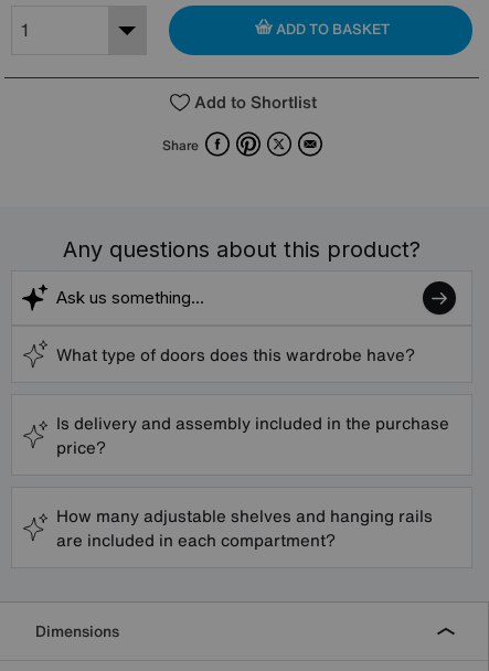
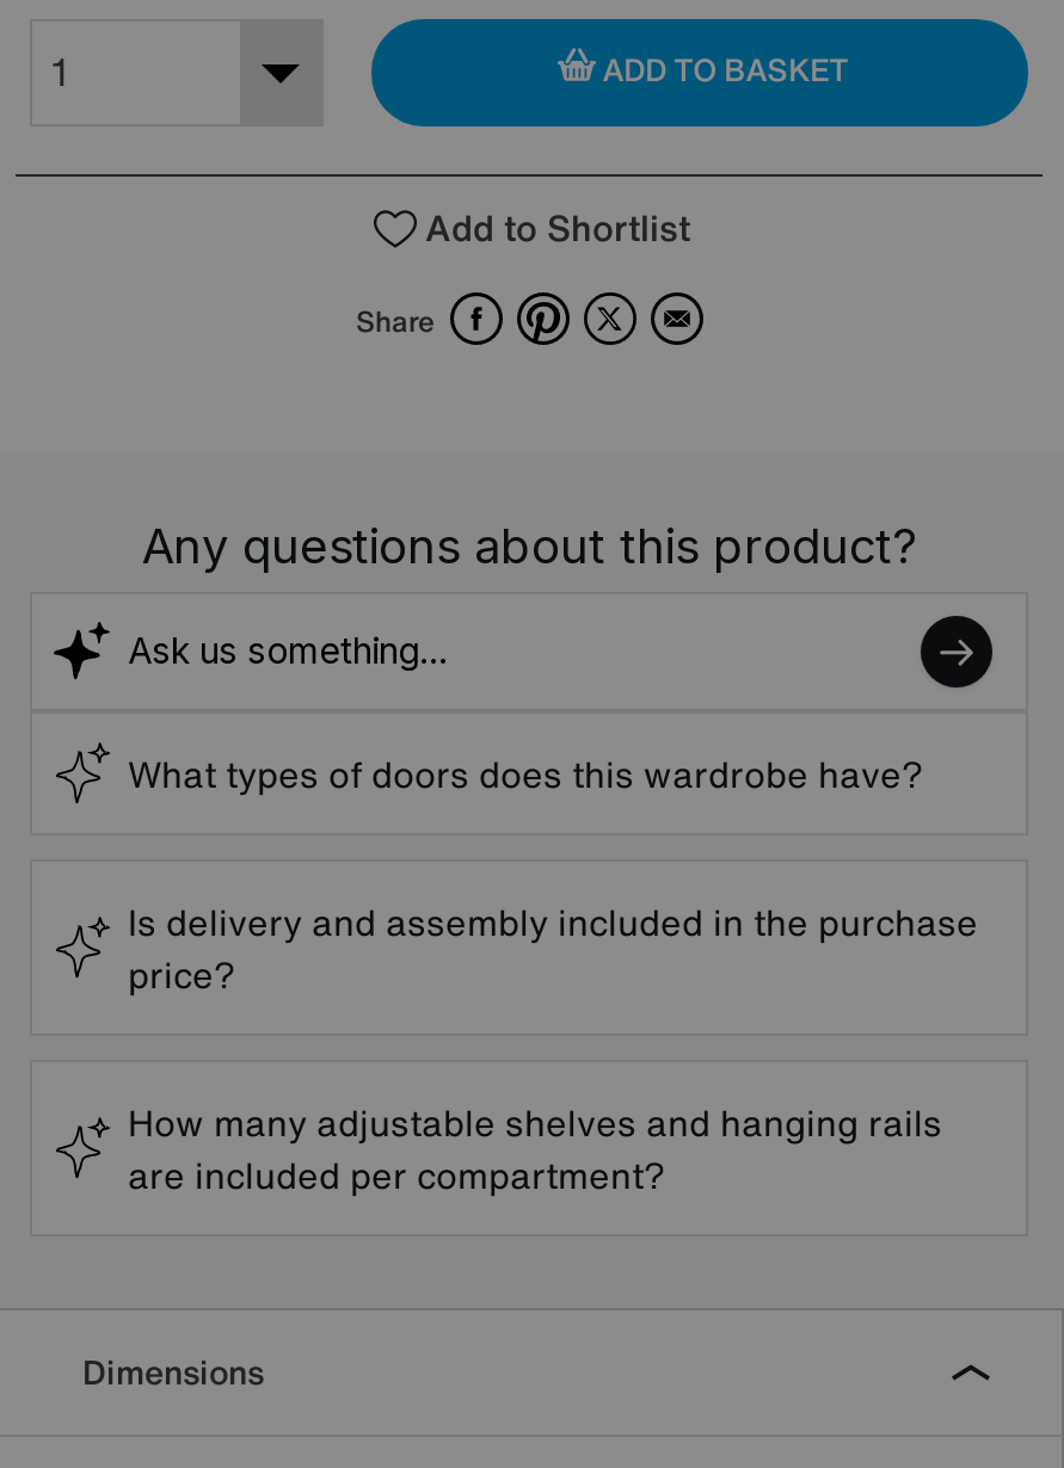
- What type of doors does this wardrobe have?
+ What types of doors does this wardrobe have?

- are included in each compartment?
+ are included per compartment?
